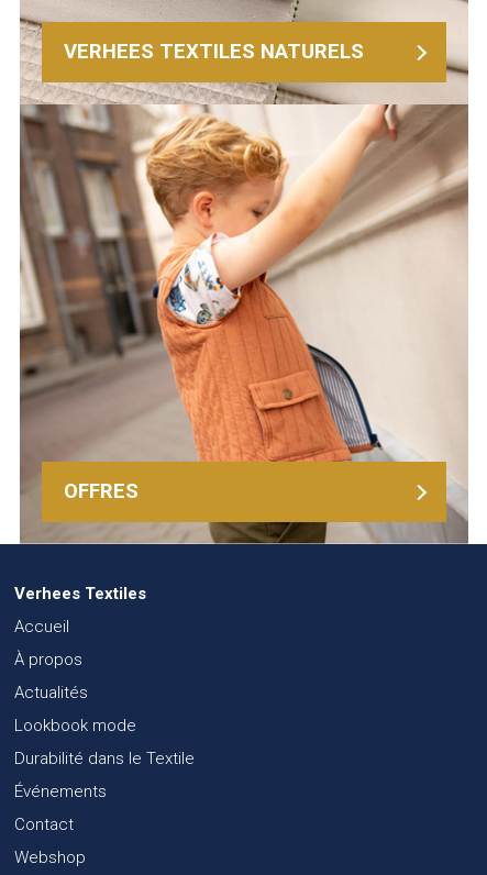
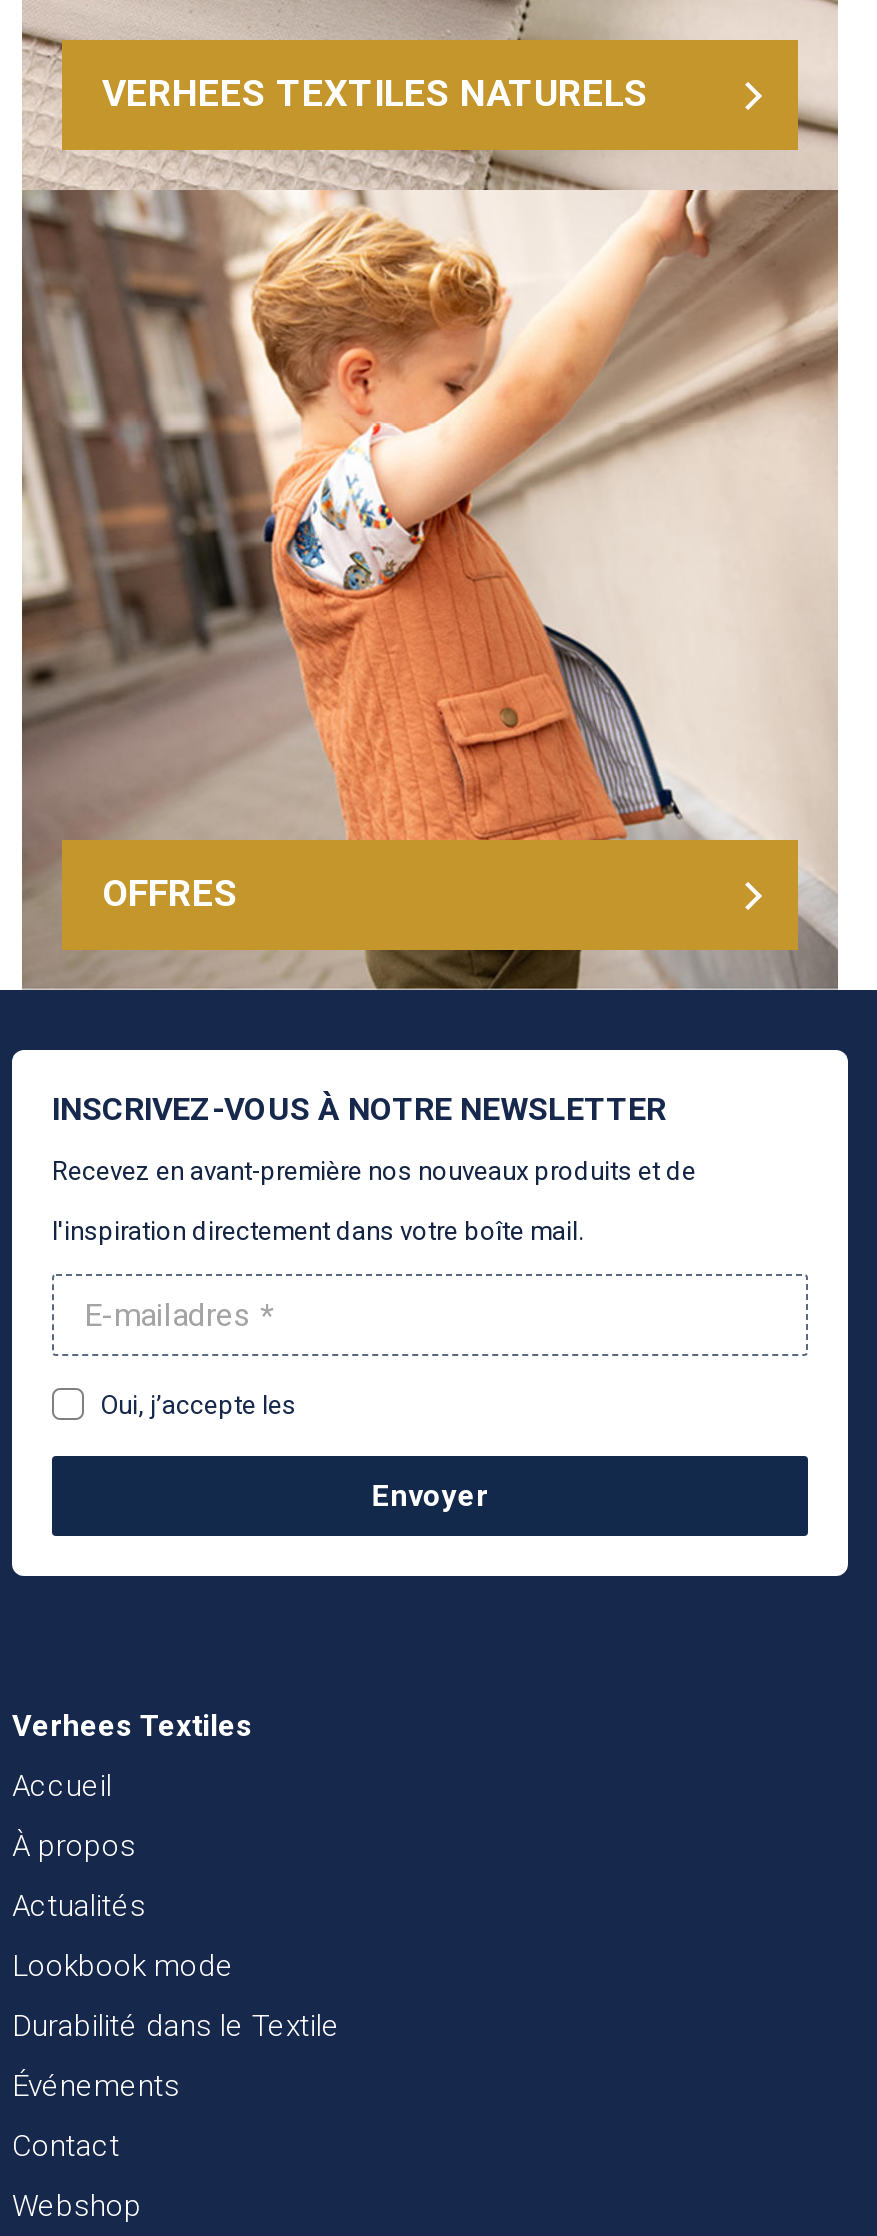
+ [image]
+ INSCRIVEZ-VOUS À NOTRE NEWSLETTER
+ Recevez en avant-première nos nouveaux produits et de
+ l'inspiration directement dans votre boîte mail.

+ Oui, j’accepte les
+ Envoyer
